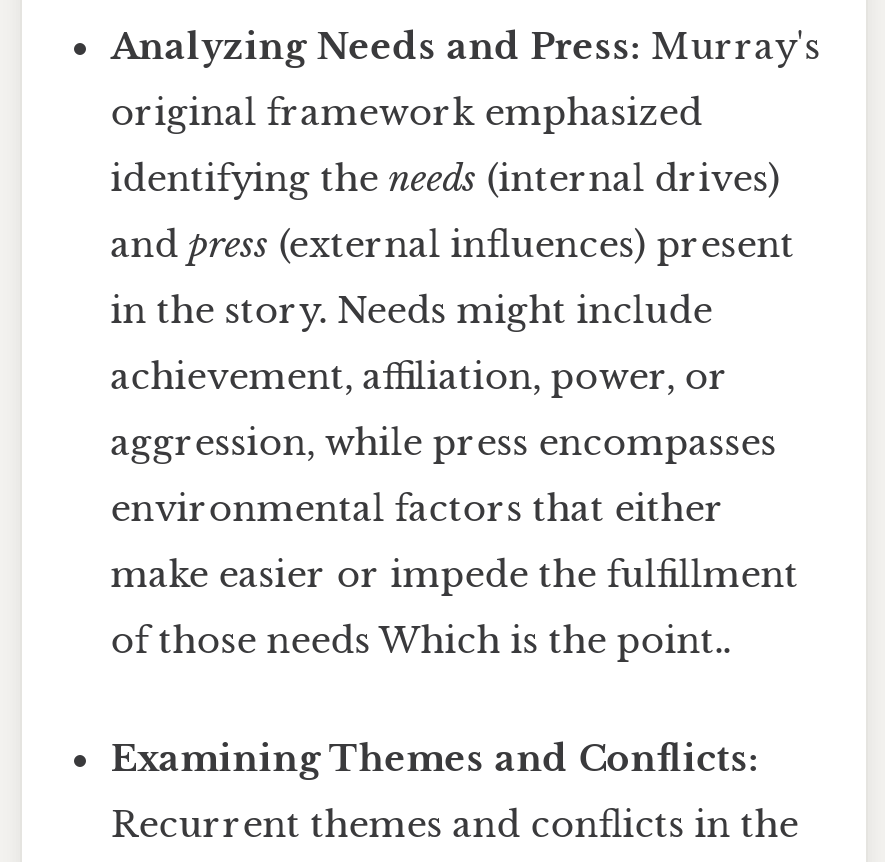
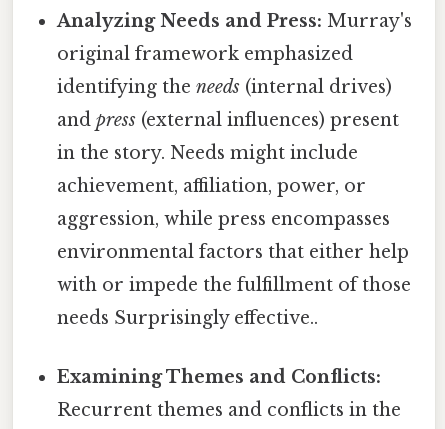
- environmental factors that either
+ environmental factors that either help

- make easier or impede the fulfillment
+ with or impede the fulfillment of those

- of those needs Which is the point..
+ needs Surprisingly effective..
